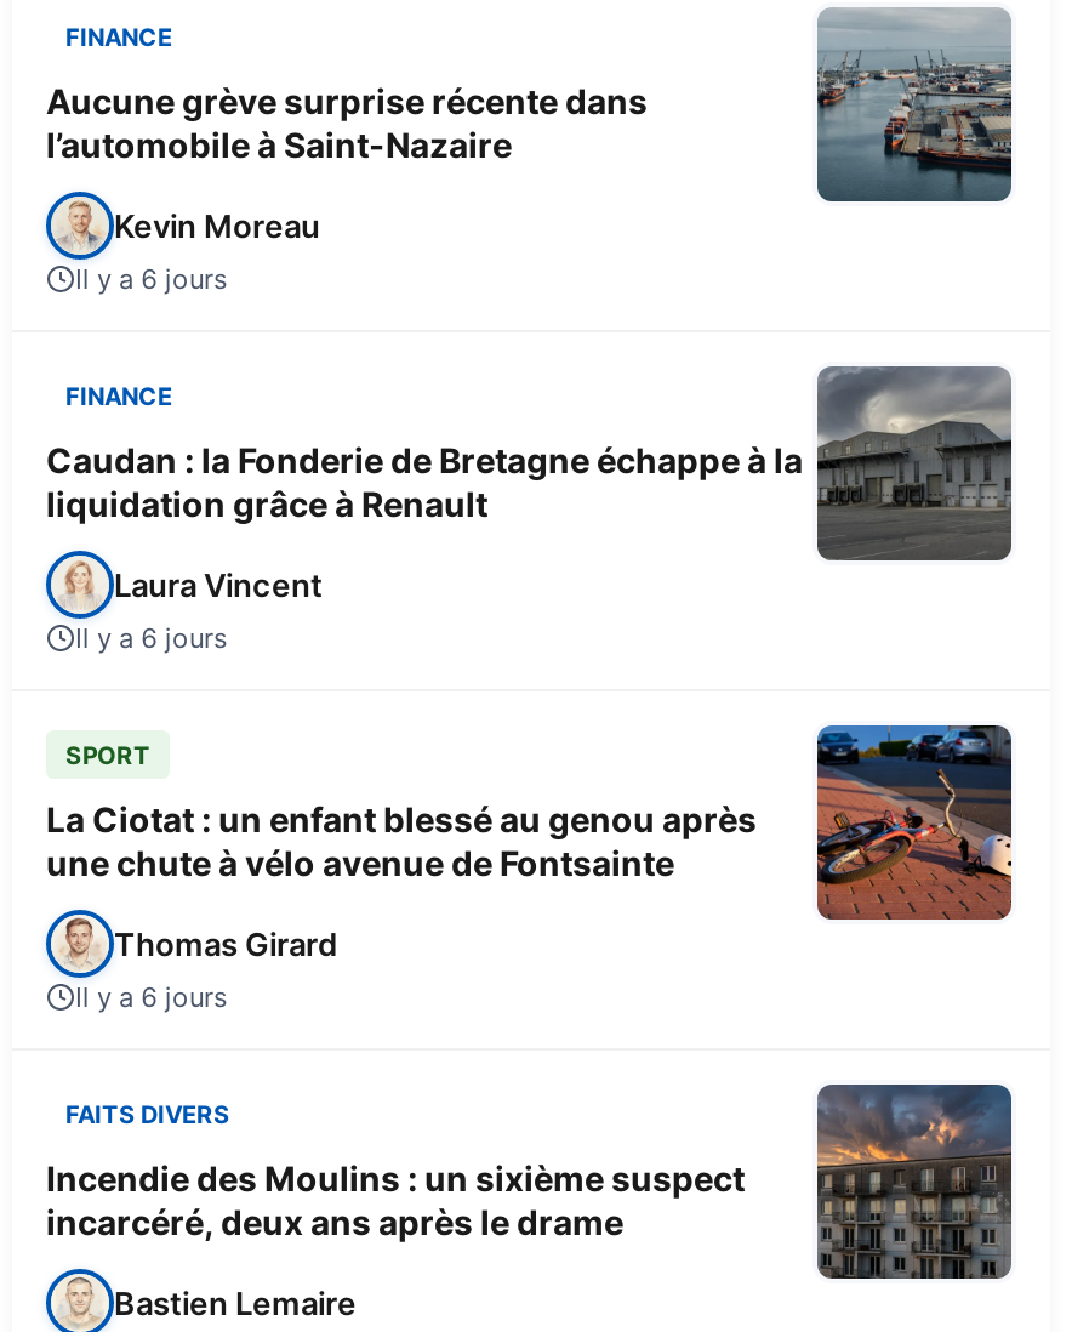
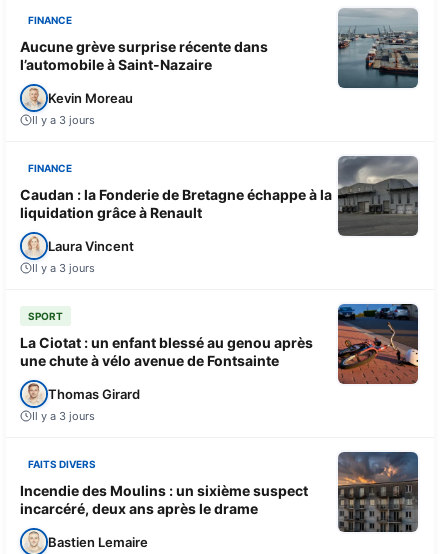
- Il y a 6 jours
+ Il y a 3 jours

- Il y a 6 jours
+ Il y a 3 jours

- Il y a 6 jours
+ Il y a 3 jours
